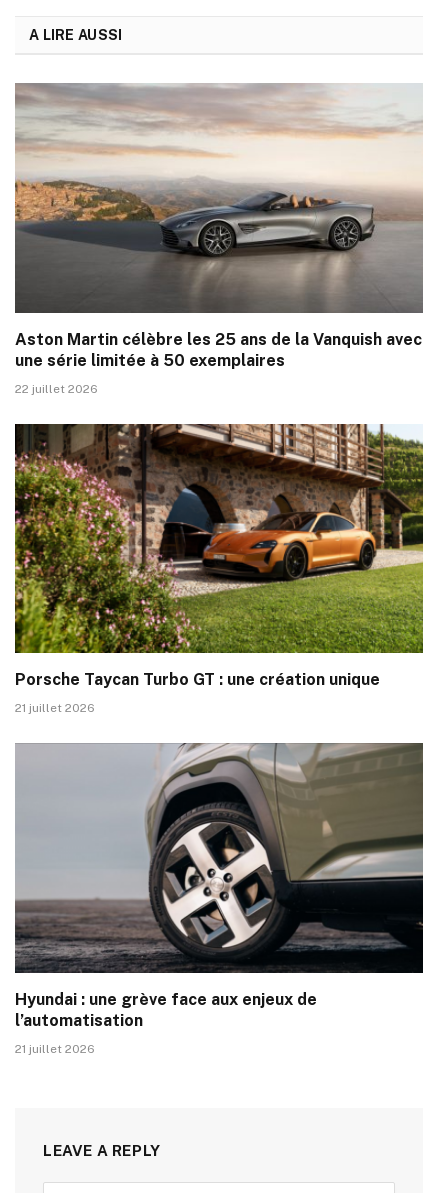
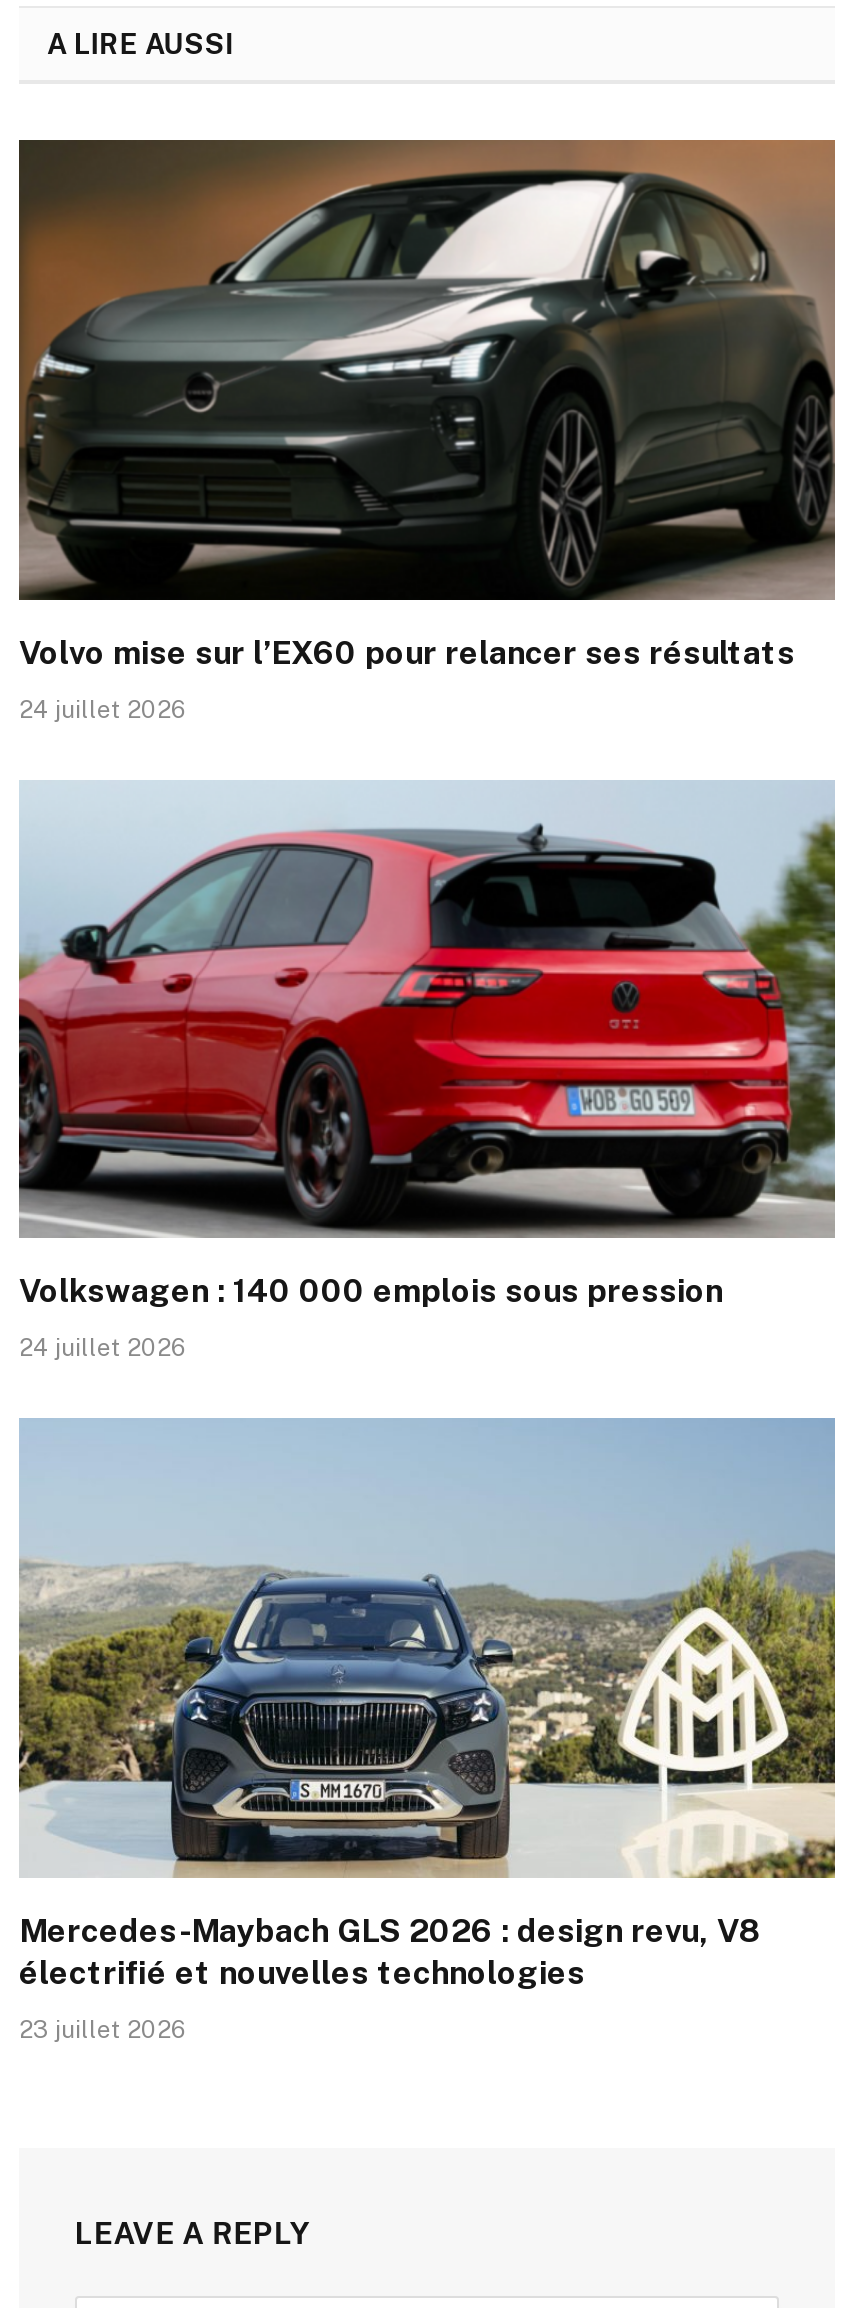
- [image]
- Aston Martin célèbre les 25 ans de la Vanquish avec
- une série limitée à 50 exemplaires
+ [image]
+ Volvo mise sur l’EX60 pour relancer ses résultats

- 22 juillet 2026
+ 24 juillet 2026

- [image]
- Porsche Taycan Turbo GT : une création unique
+ [image]
+ Volkswagen : 140 000 emplois sous pression

- 21 juillet 2026
+ 24 juillet 2026

- [image]
- Hyundai : une grève face aux enjeux de
- l’automatisation
+ [image]
+ Mercedes-Maybach GLS 2026 : design revu, V8
+ électrifié et nouvelles technologies

- 21 juillet 2026
+ 23 juillet 2026
